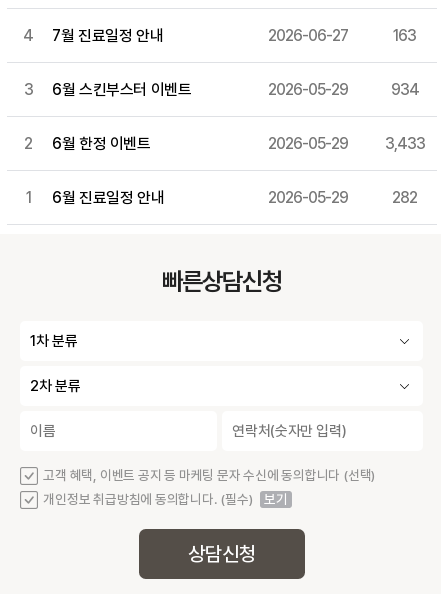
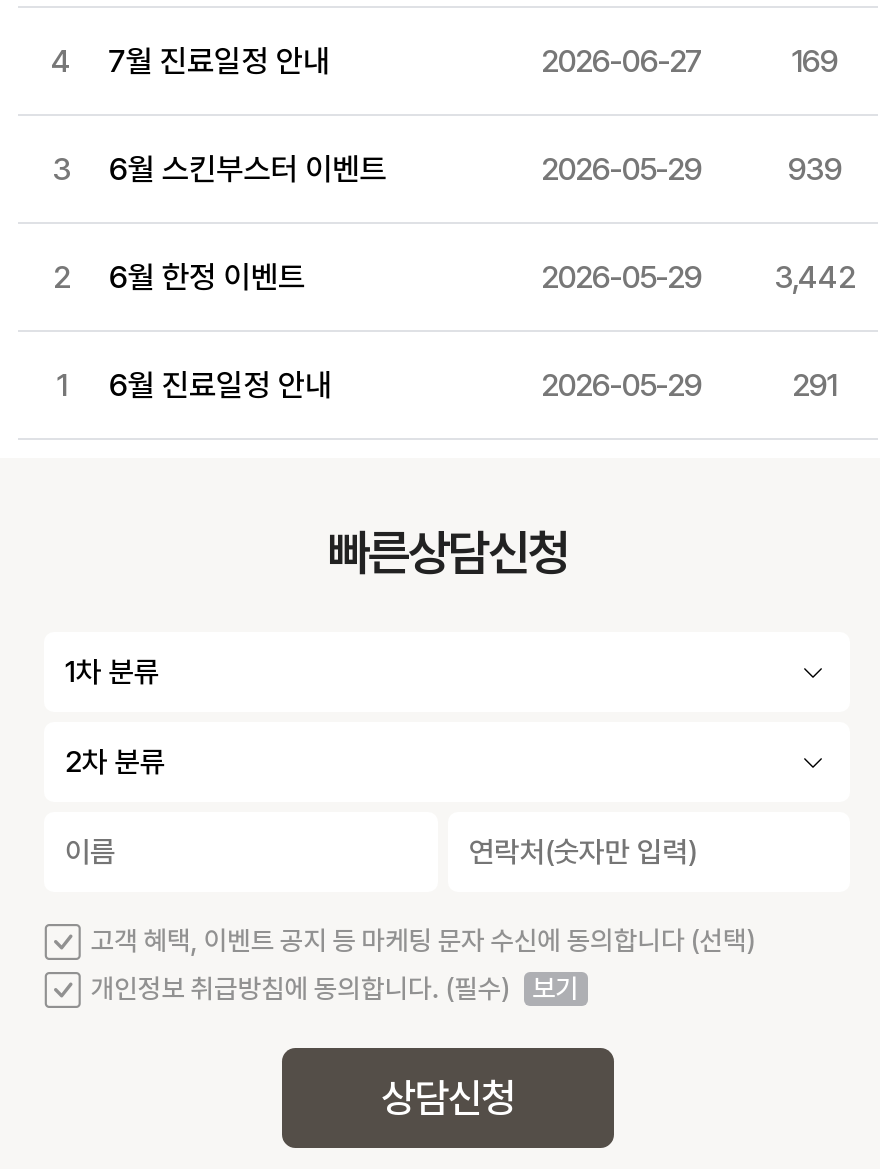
- 163
+ 169

- 934
+ 939

- 2026-05-29 3,433
+ 2026-05-29 3,442

- 282
+ 291
